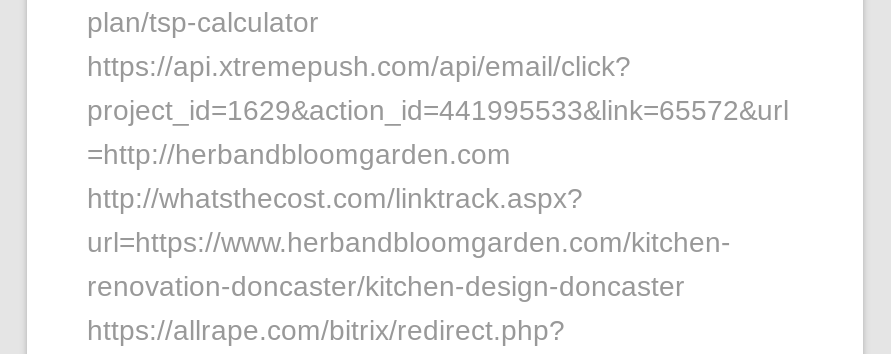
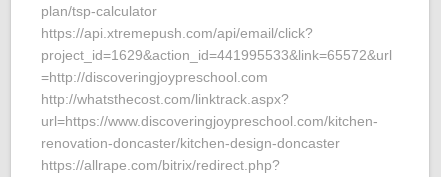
- =http://herbandbloomgarden.com
+ =http://discoveringjoypreschool.com

- url=https://www.herbandbloomgarden.com/kitchen-
+ url=https://www.discoveringjoypreschool.com/kitchen-
